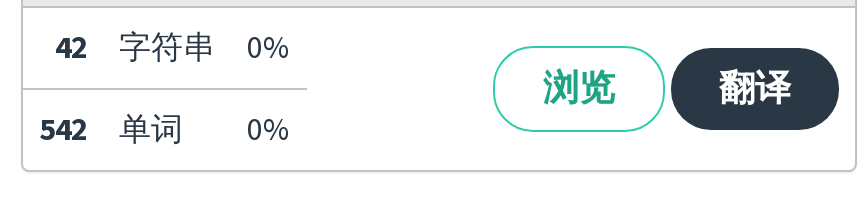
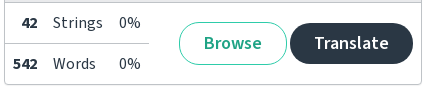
- 字符串
+ Strings

- 浏览
- 翻译
+ Browse
+ Translate

- 单词
+ Words
